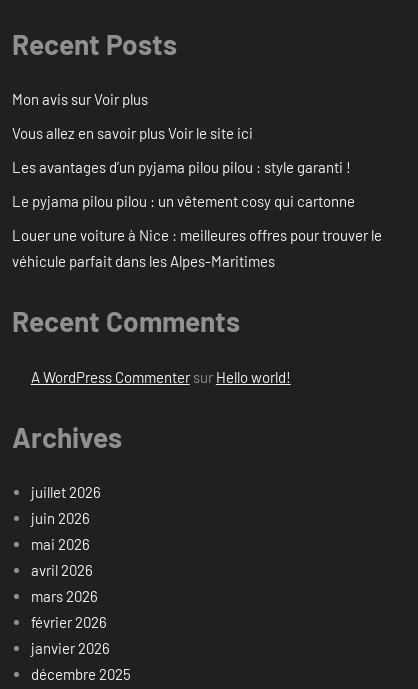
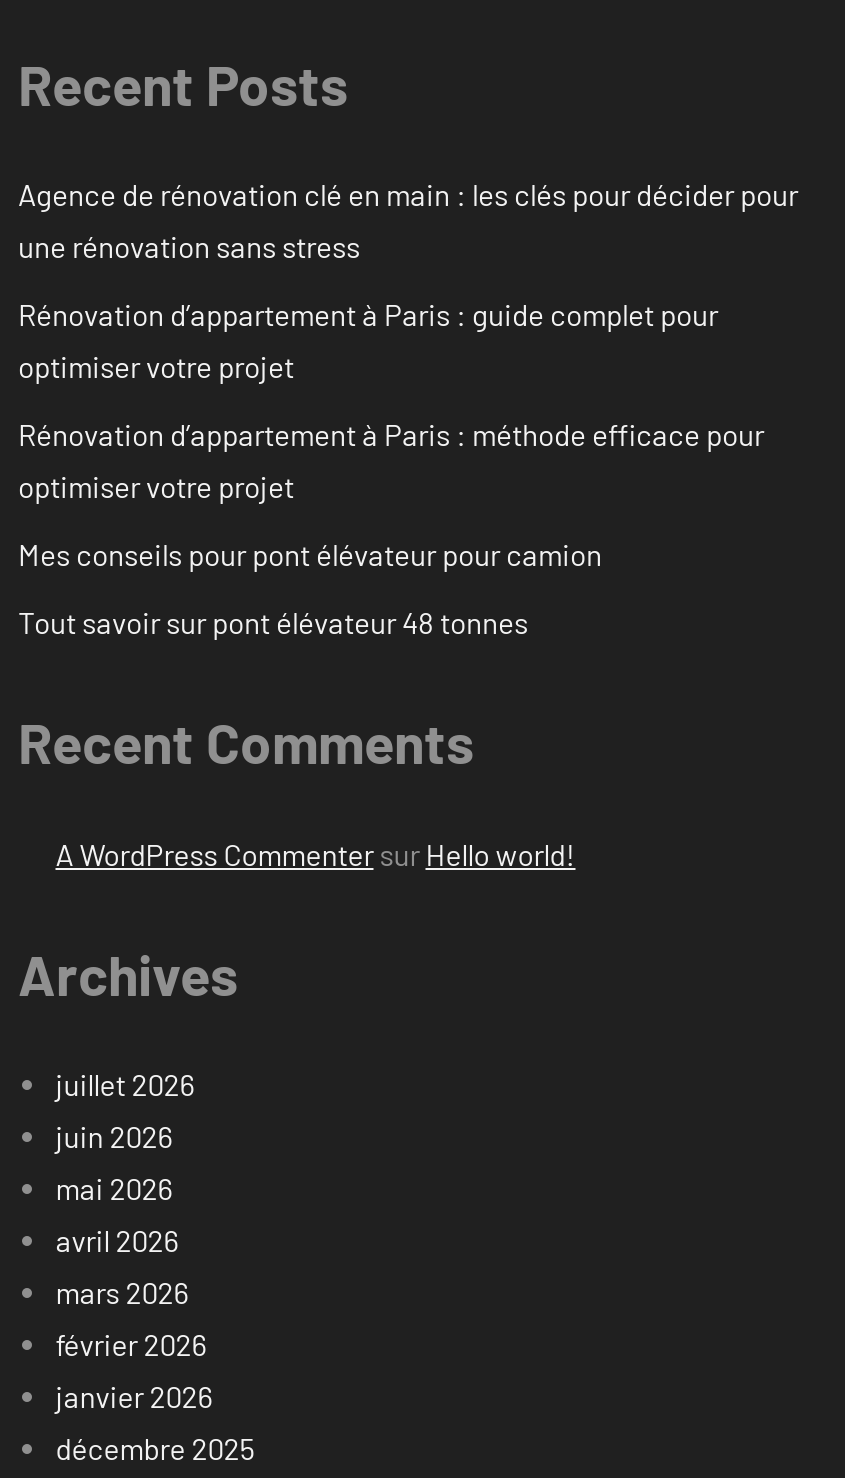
- Mon avis sur Voir plus
+ Agence de rénovation clé en main : les clés pour décider pour
+ une rénovation sans stress

- Vous allez en savoir plus Voir le site ici
+ Rénovation d’appartement à Paris : guide complet pour
+ optimiser votre projet

- Les avantages d’un pyjama pilou pilou : style garanti !
+ Rénovation d’appartement à Paris : méthode efficace pour
+ optimiser votre projet

- Le pyjama pilou pilou : un vêtement cosy qui cartonne
+ Mes conseils pour pont élévateur pour camion

- Louer une voiture à Nice : meilleures offres pour trouver le
- véhicule parfait dans les Alpes-Maritimes
+ Tout savoir sur pont élévateur 48 tonnes
